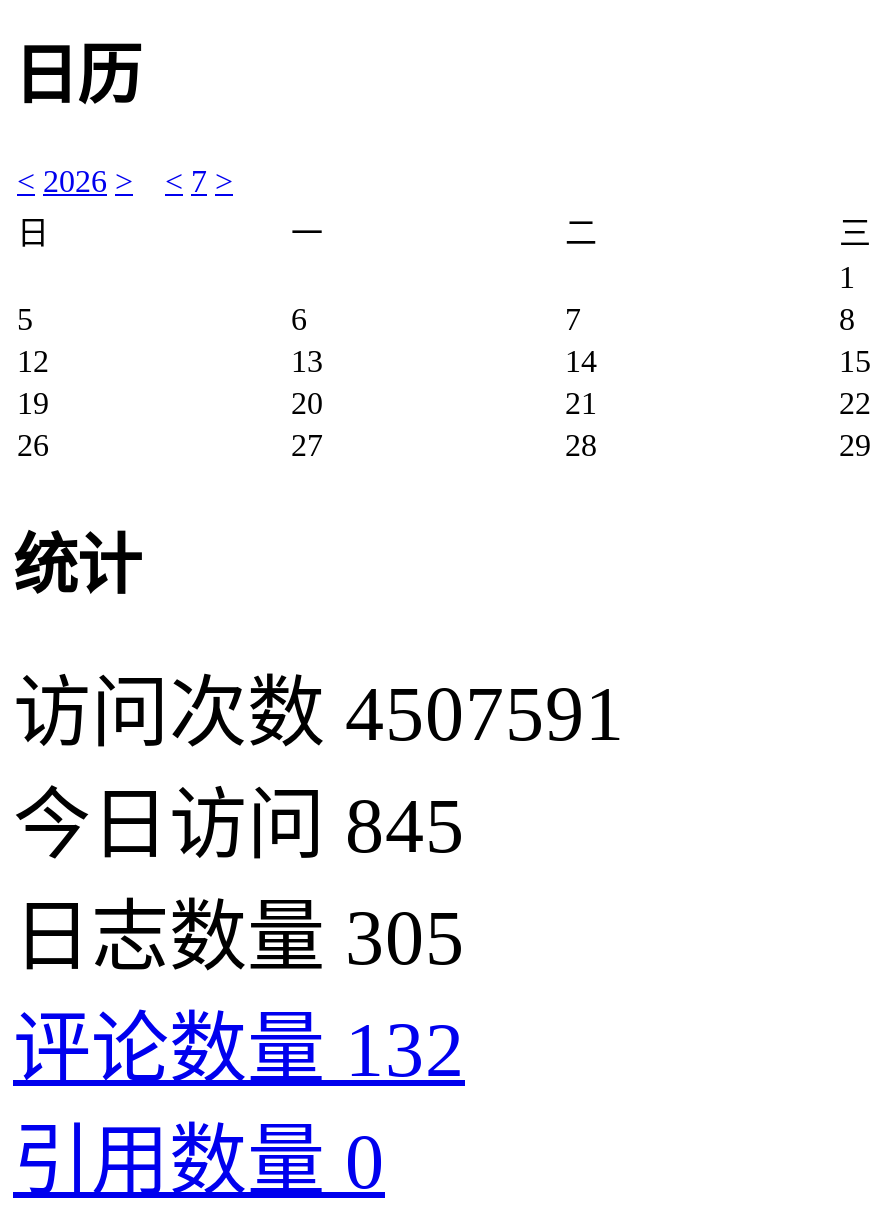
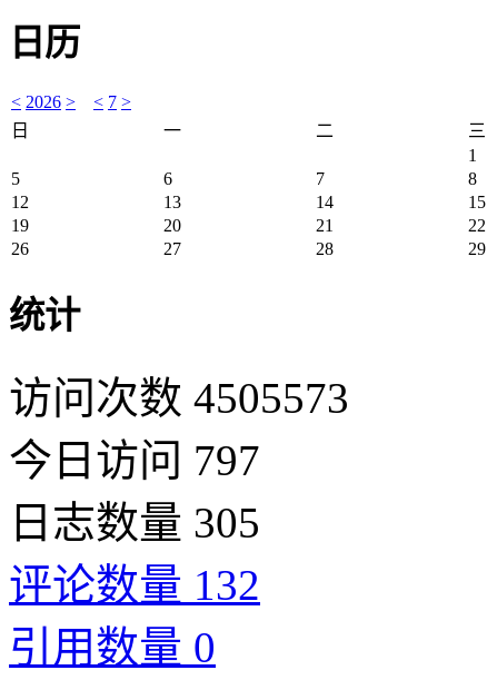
- 访问次数 4507591
+ 访问次数 4505573

- 今日访问 845
+ 今日访问 797
